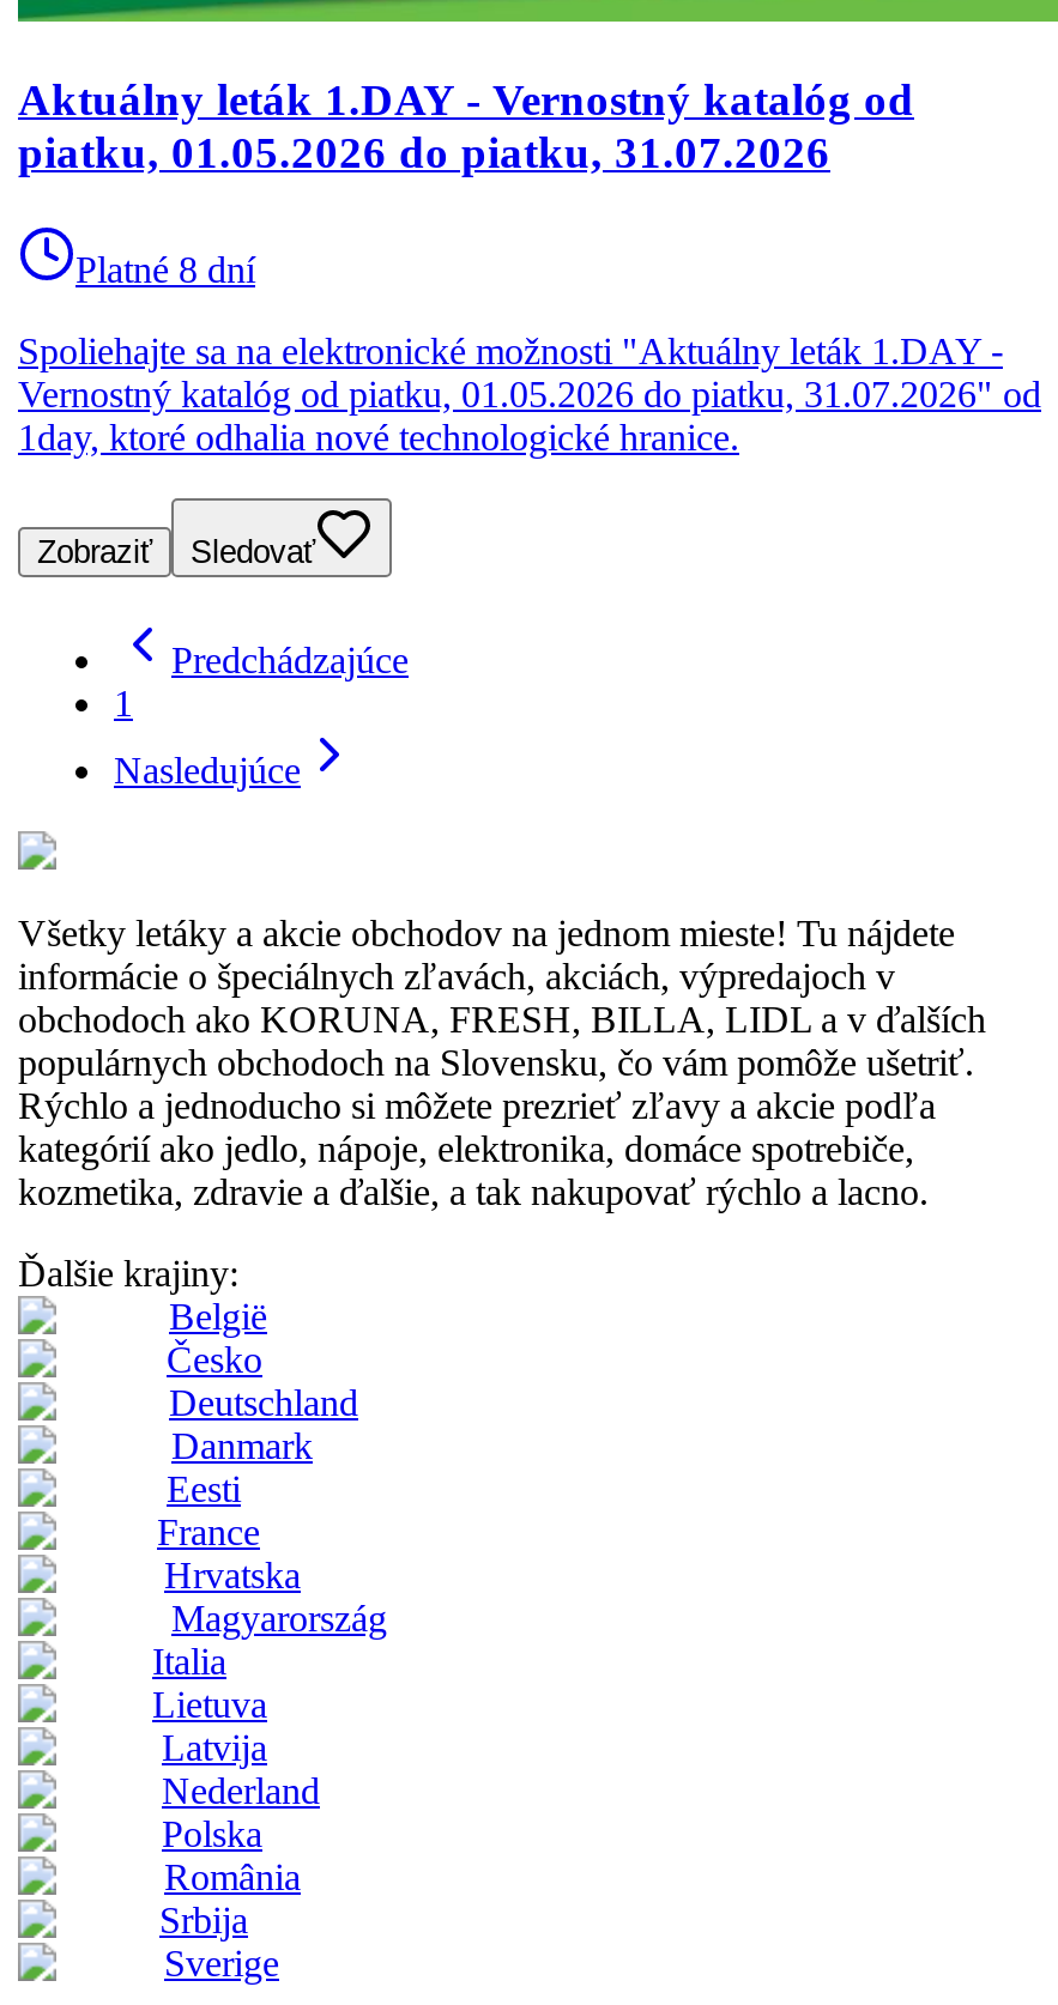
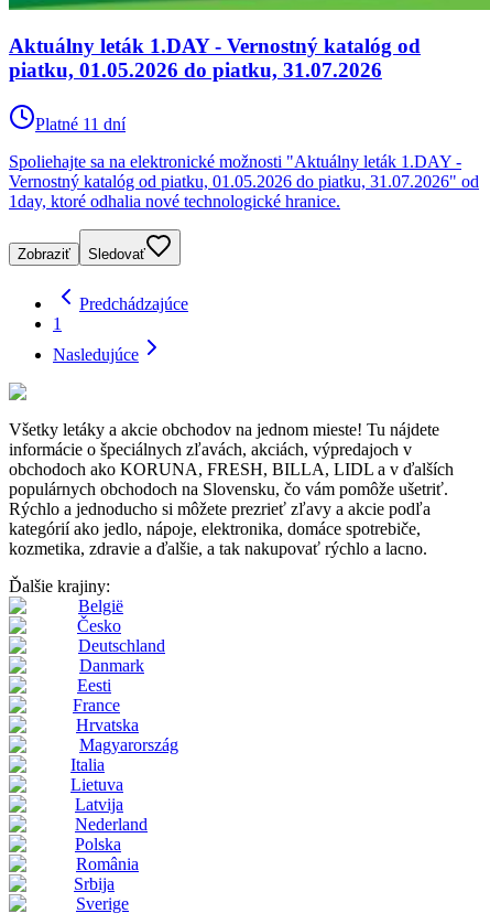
- Platné 8 dní
+ Platné 11 dní
